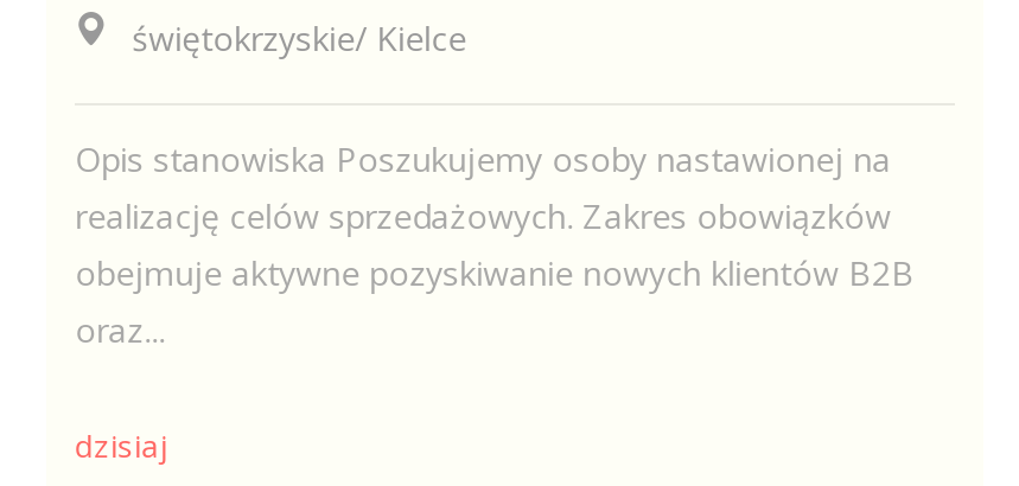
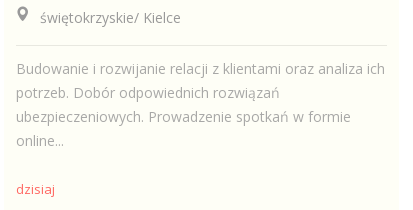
- Opis stanowiska Poszukujemy osoby nastawionej na
- realizację celów sprzedażowych. Zakres obowiązków
- obejmuje aktywne pozyskiwanie nowych klientów B2B
- oraz...
+ Budowanie i rozwijanie relacji z klientami oraz analiza ich
+ potrzeb. Dobór odpowiednich rozwiązań
+ ubezpieczeniowych. Prowadzenie spotkań w formie
+ online...
